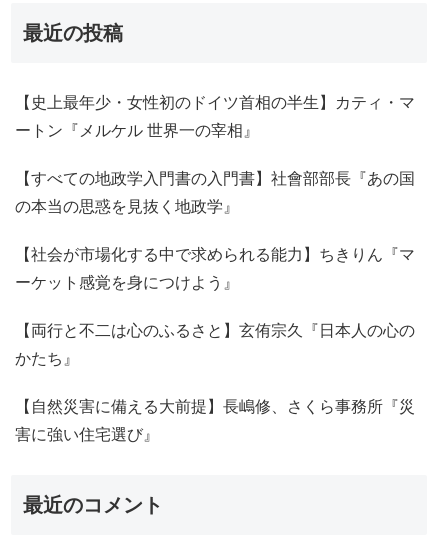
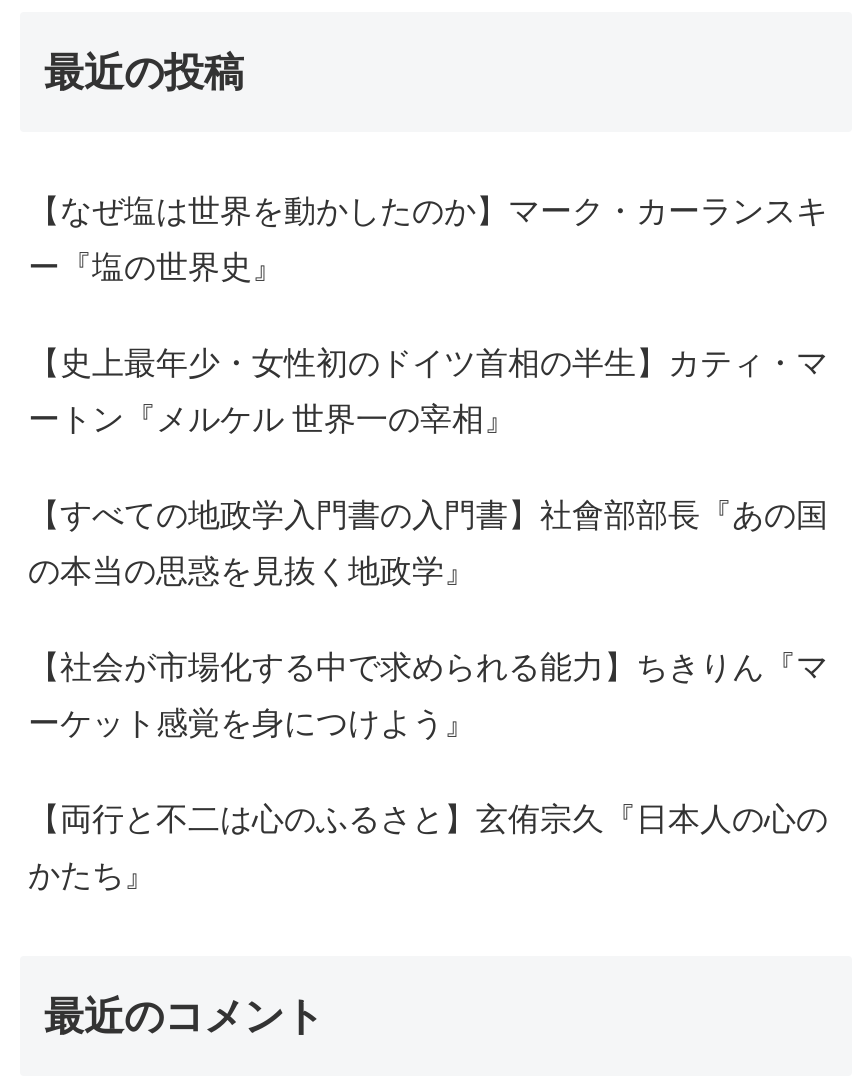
+ 【なぜ塩は世界を動かしたのか】マーク・カーランスキ
+ ー『塩の世界史』

moved down: 【史上最年少・女性初のドイツ首相の半生】カティ・マ | ートン『メルケル 世界一の宰相』 | 【すべての地政学入門書の入門書】社會部部長『あの国 | の本当の思惑を見抜く地政学』 | 【社会が市場化する中で求められる能力】ちきりん『マ | ーケット感覚を身につけよう』 | 【両行と不二は心のふるさと】玄侑宗久『日本人の心の | かたち』

- 【自然災害に備える大前提】長嶋修、さくら事務所『災
- 害に強い住宅選び』
